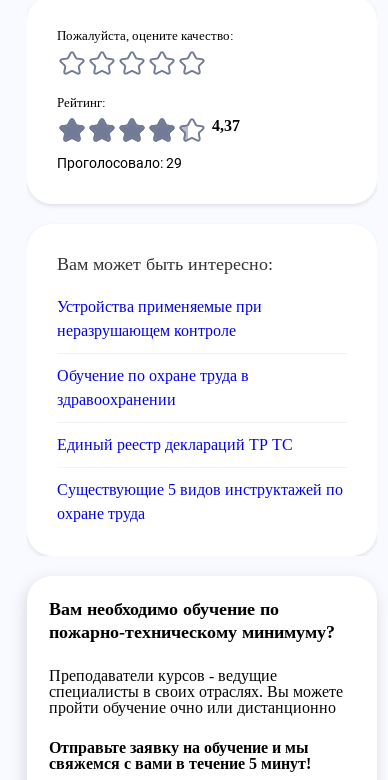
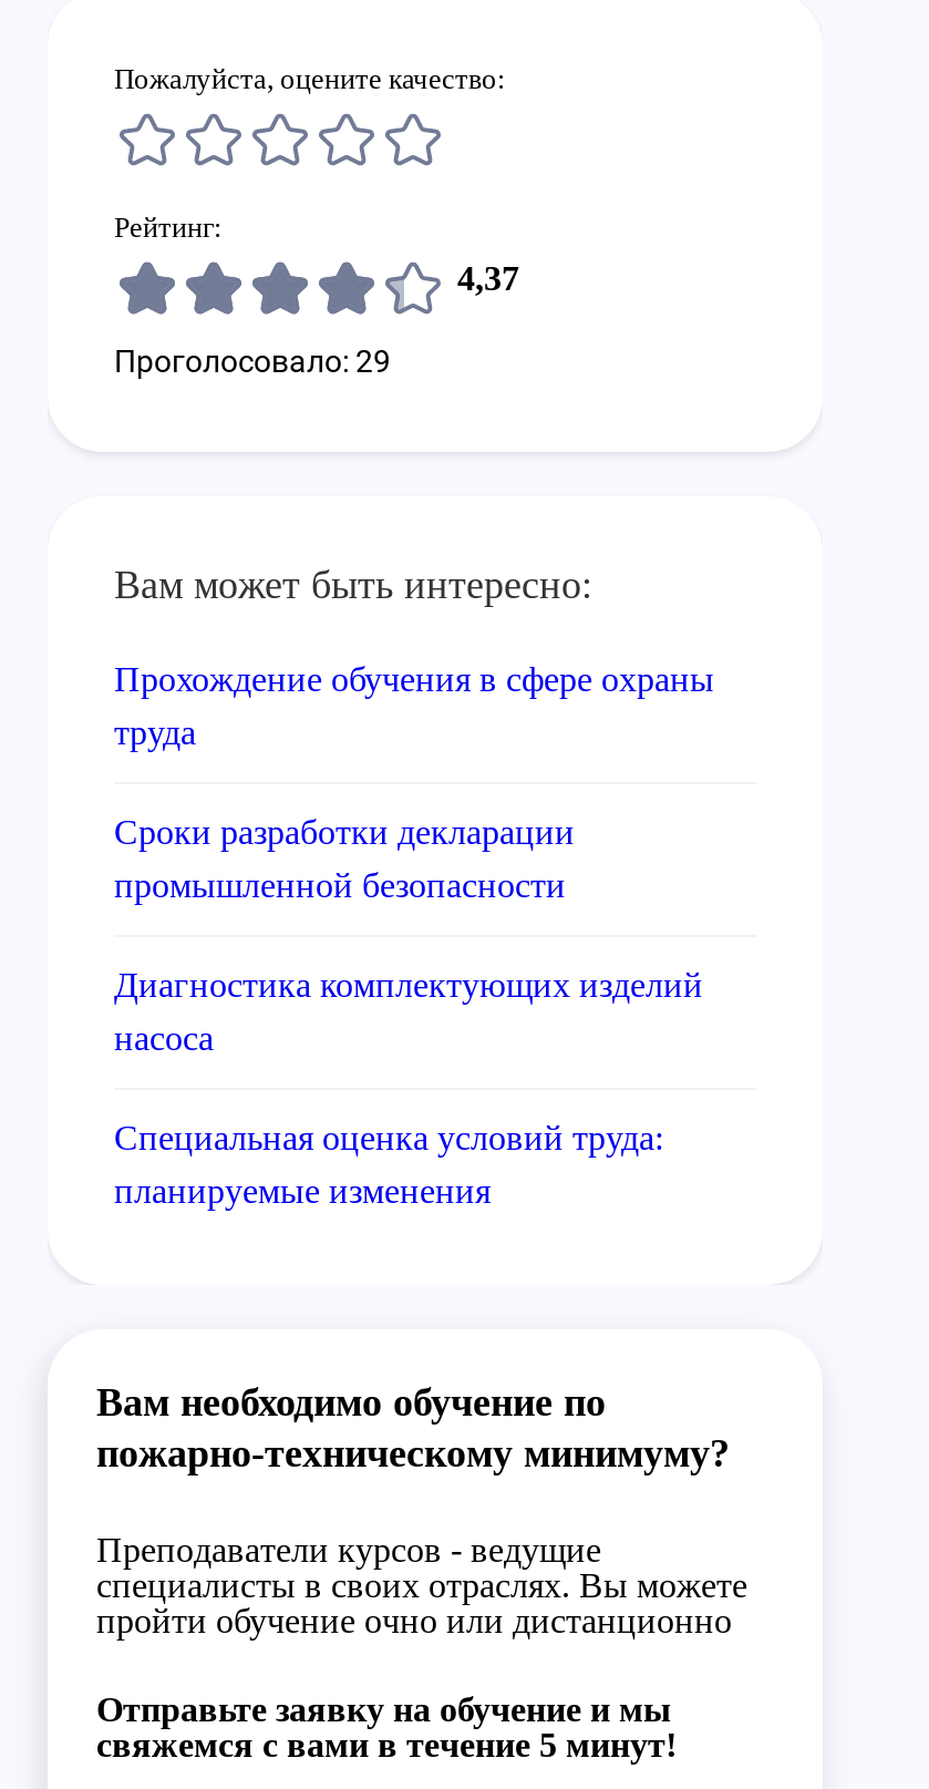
- Устройства применяемые при
- неразрушающем контроле
+ Прохождение обучения в сфере охраны
+ труда

- Обучение по охране труда в
- здравоохранении
+ Сроки разработки декларации
+ промышленной безопасности

- Единый реестр деклараций ТР ТС
+ Диагностика комплектующих изделий
+ насоса

- Существующие 5 видов инструктажей по
- охране труда
+ Специальная оценка условий труда:
+ планируемые изменения
